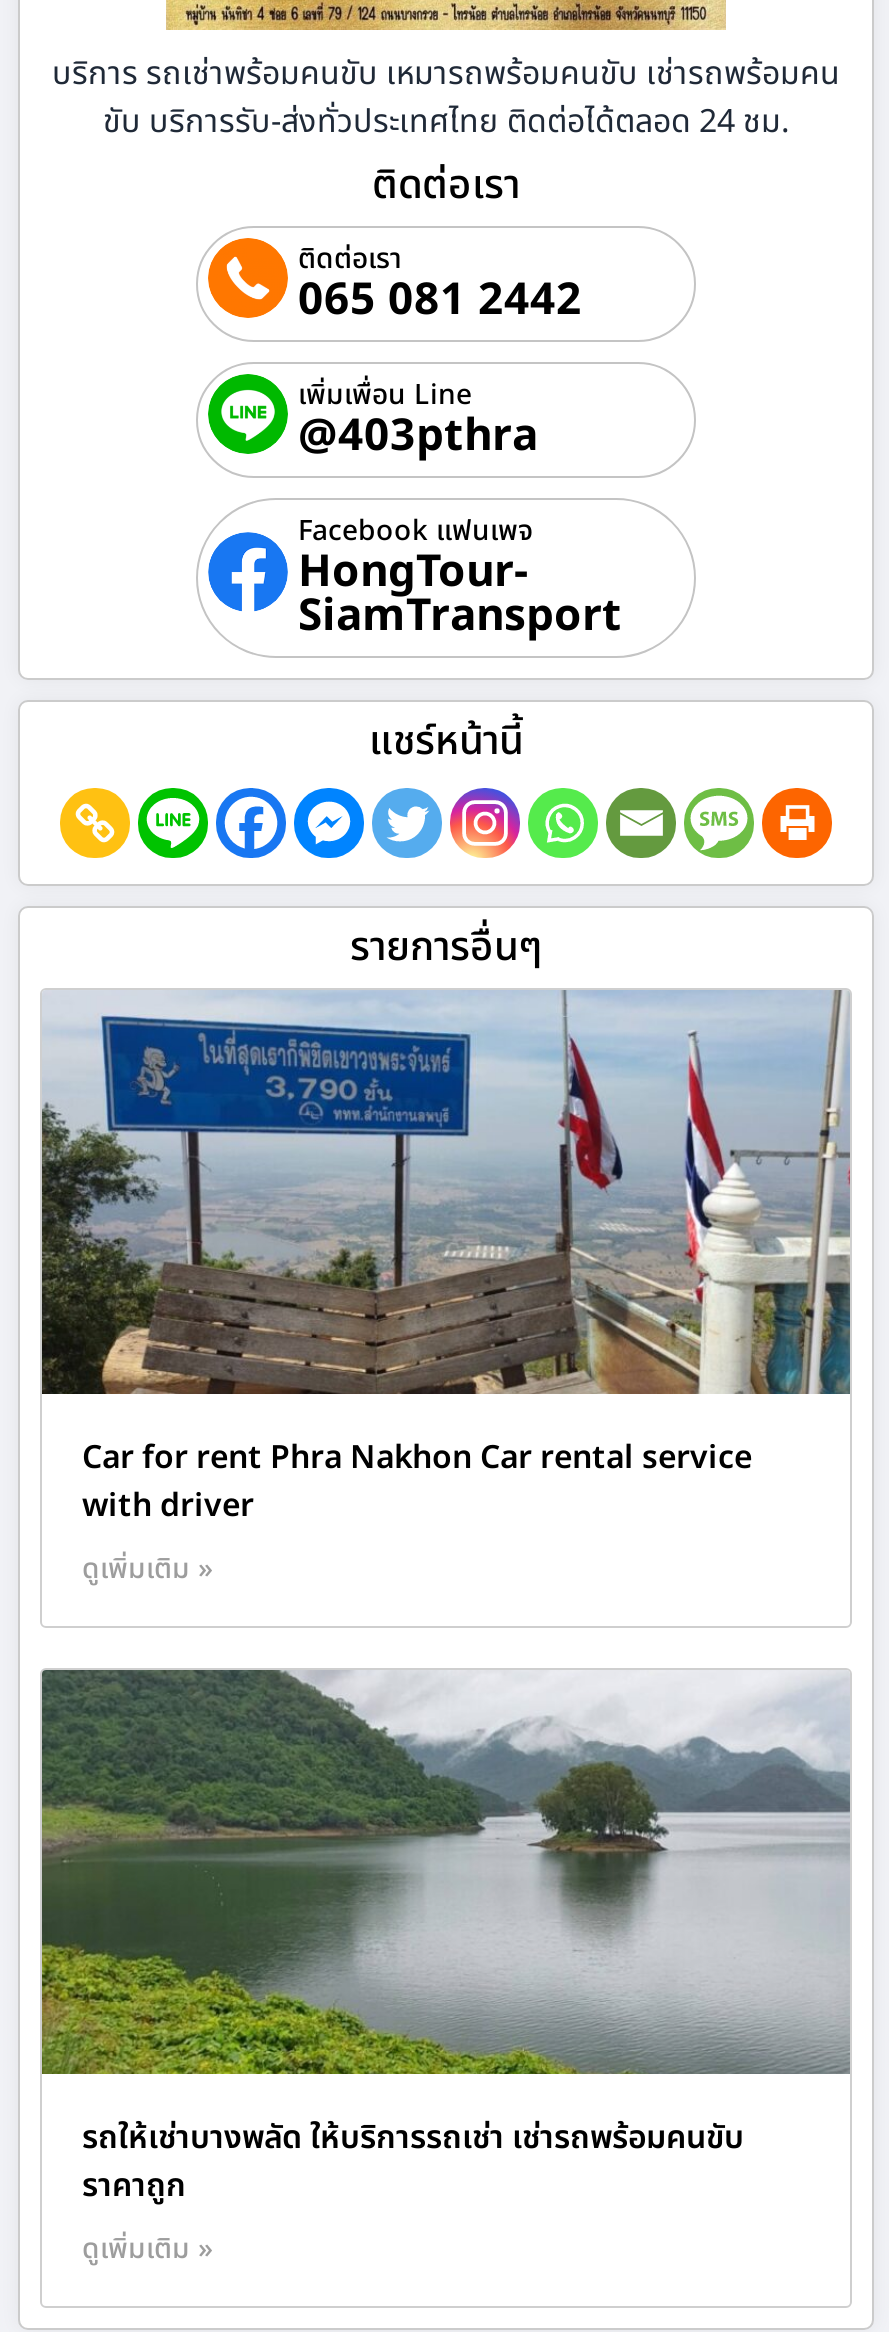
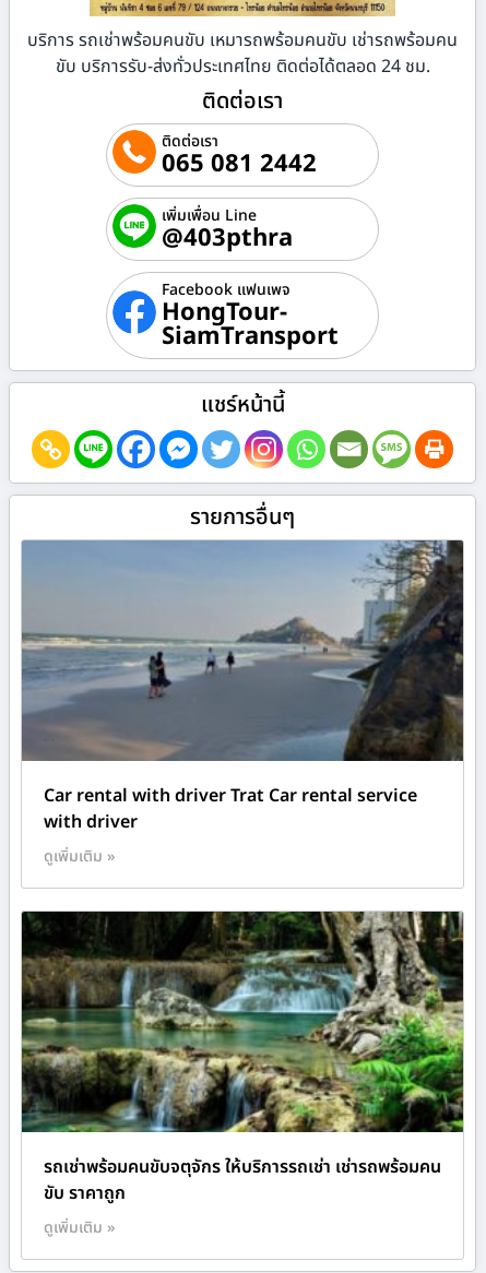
- [image]
- Car for rent Phra Nakhon Car rental service
+ [image]
+ Car rental with driver Trat Car rental service

- [image]
- รถให้เช่าบางพลัด ให้บริการรถเช่า เช่ารถพร้อมคนขับ
- ราคาถูก
+ [image]
+ รถเช่าพร้อมคนขับจตุจักร ให้บริการรถเช่า เช่ารถพร้อมคน
+ ขับ ราคาถูก
